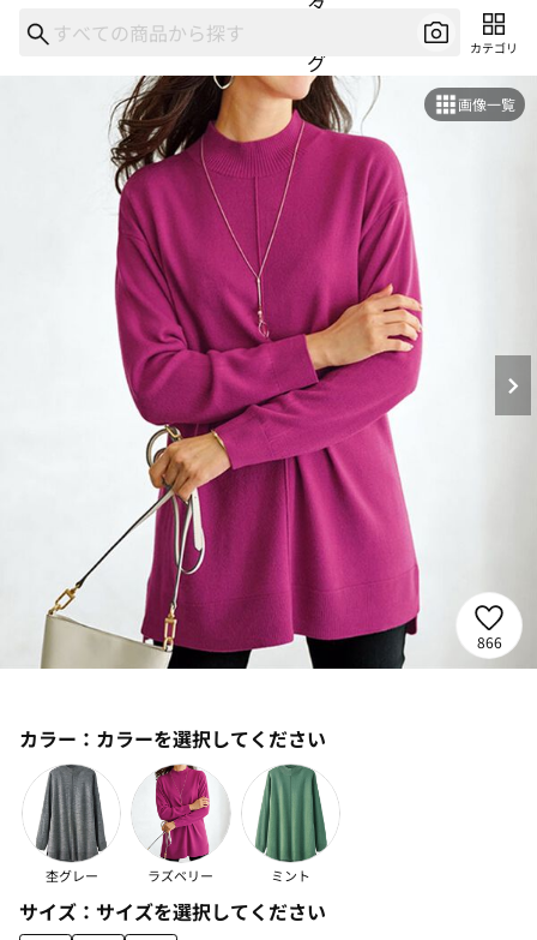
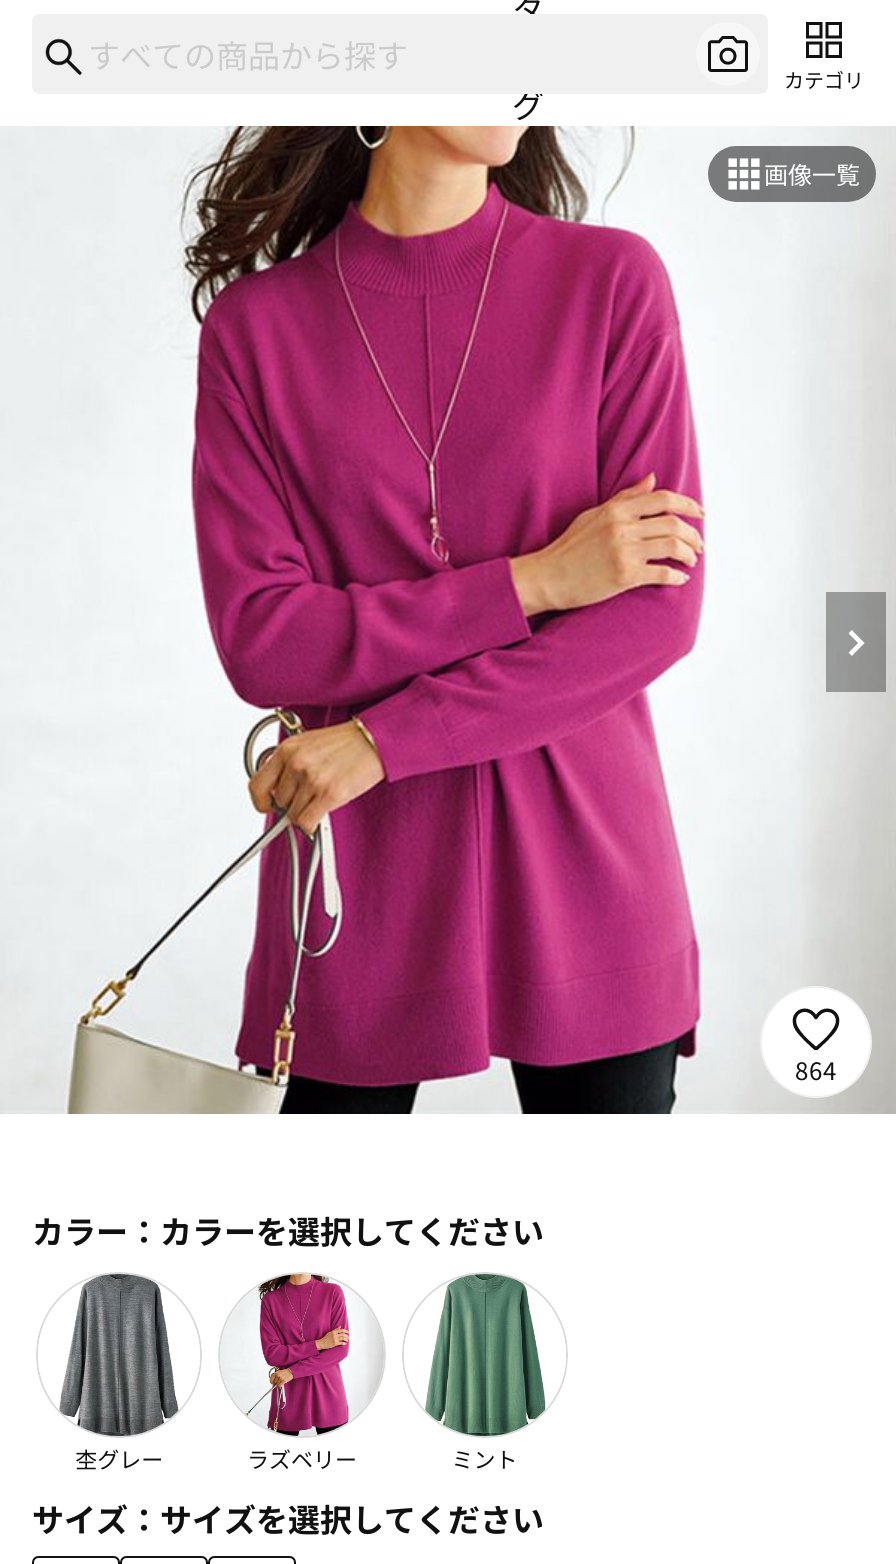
- 866
+ 864
